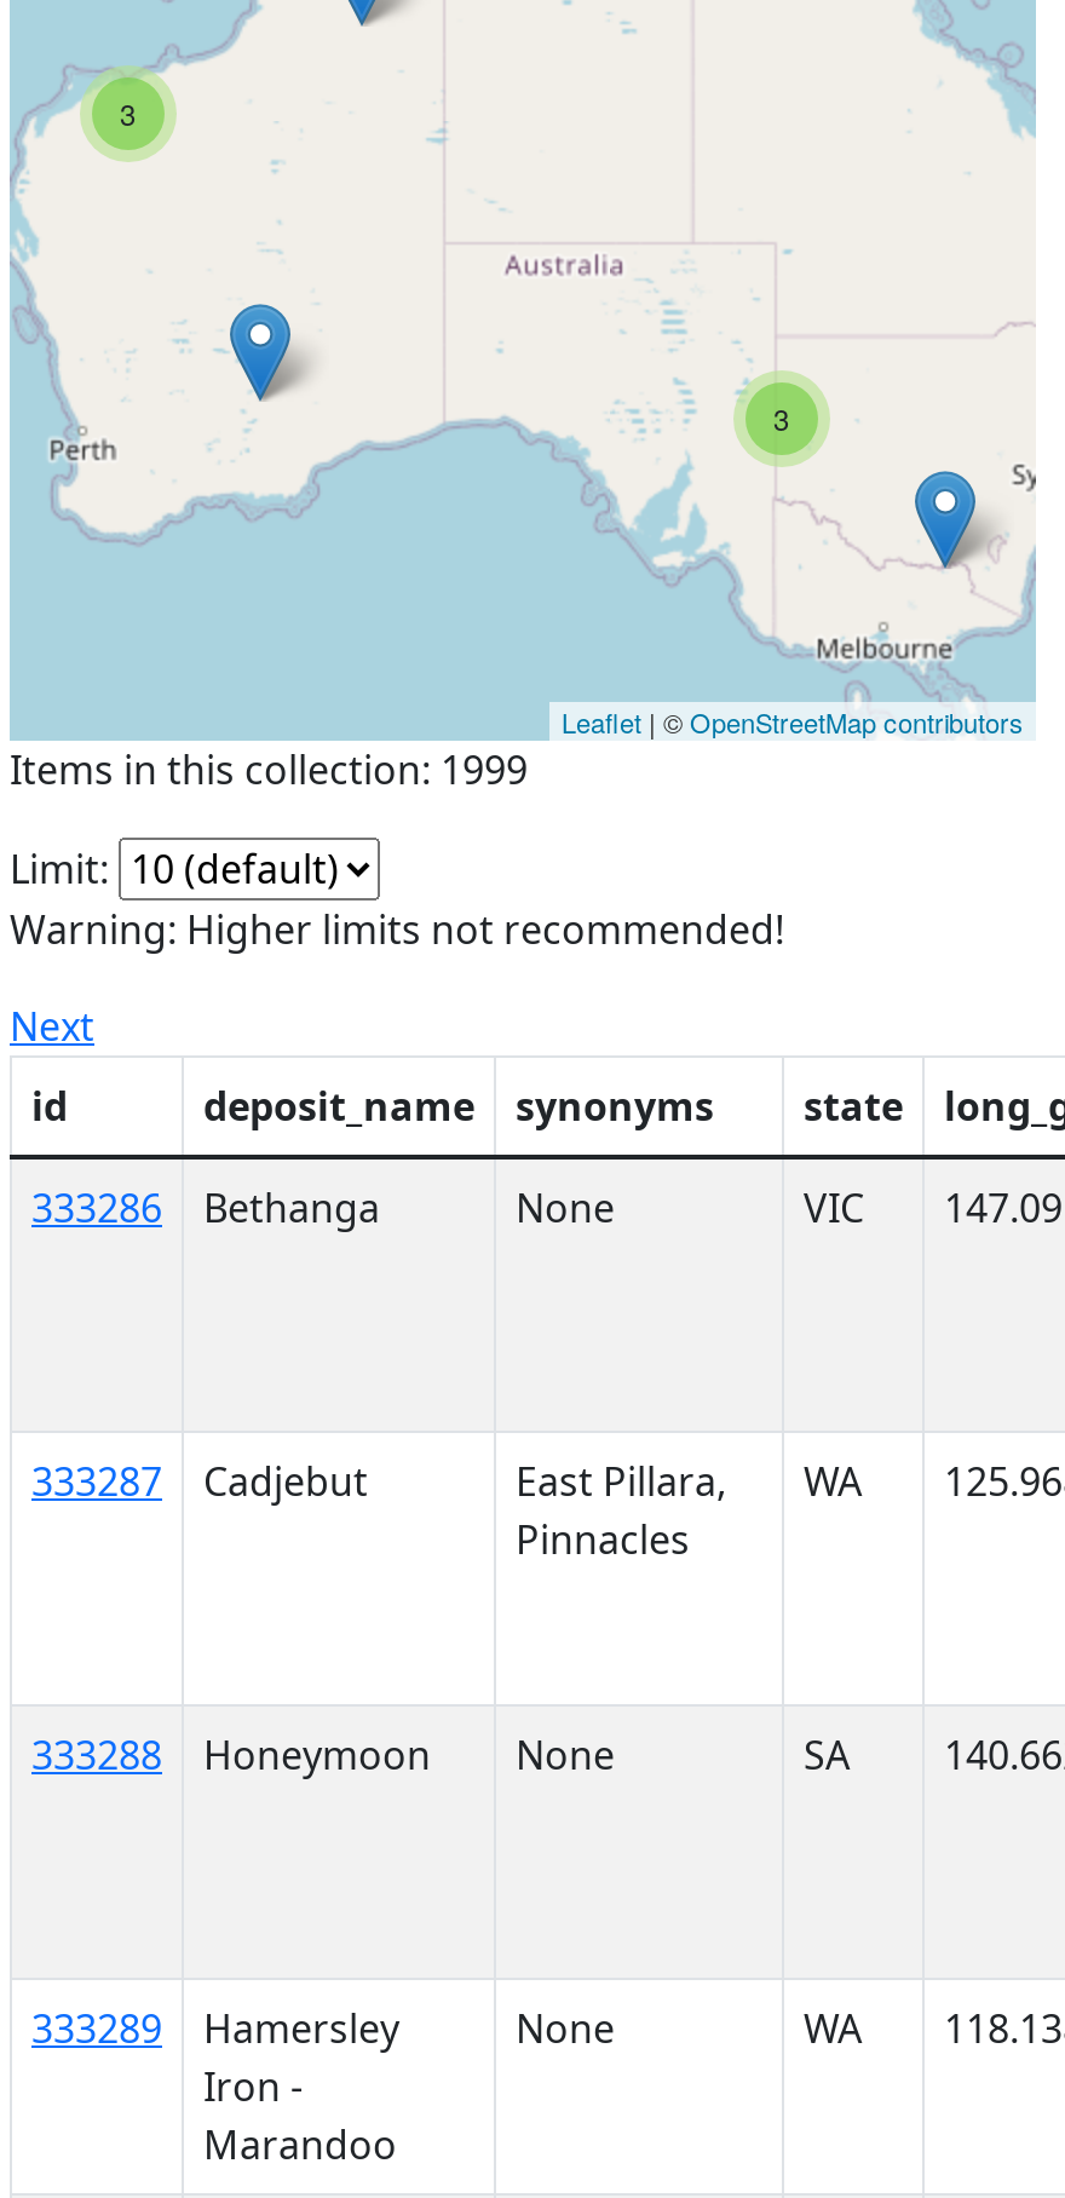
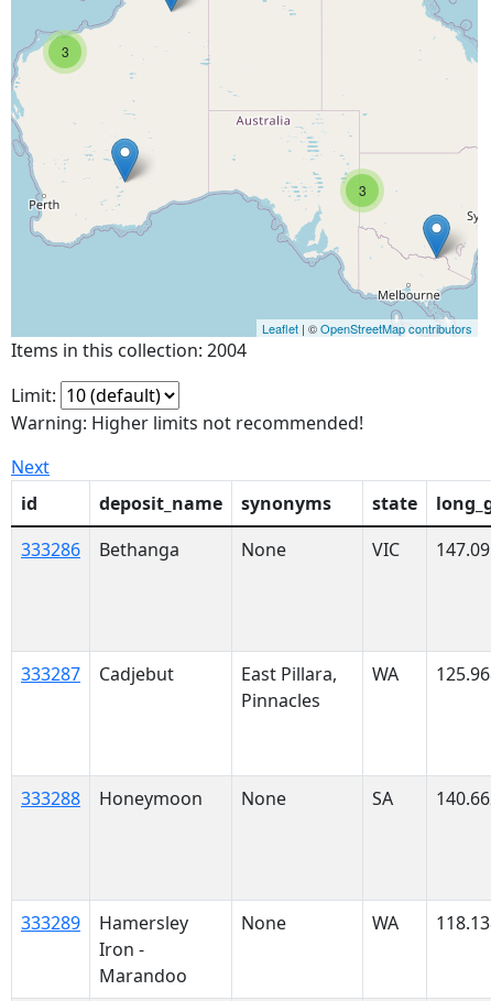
- Items in this collection: 1999
+ Items in this collection: 2004
